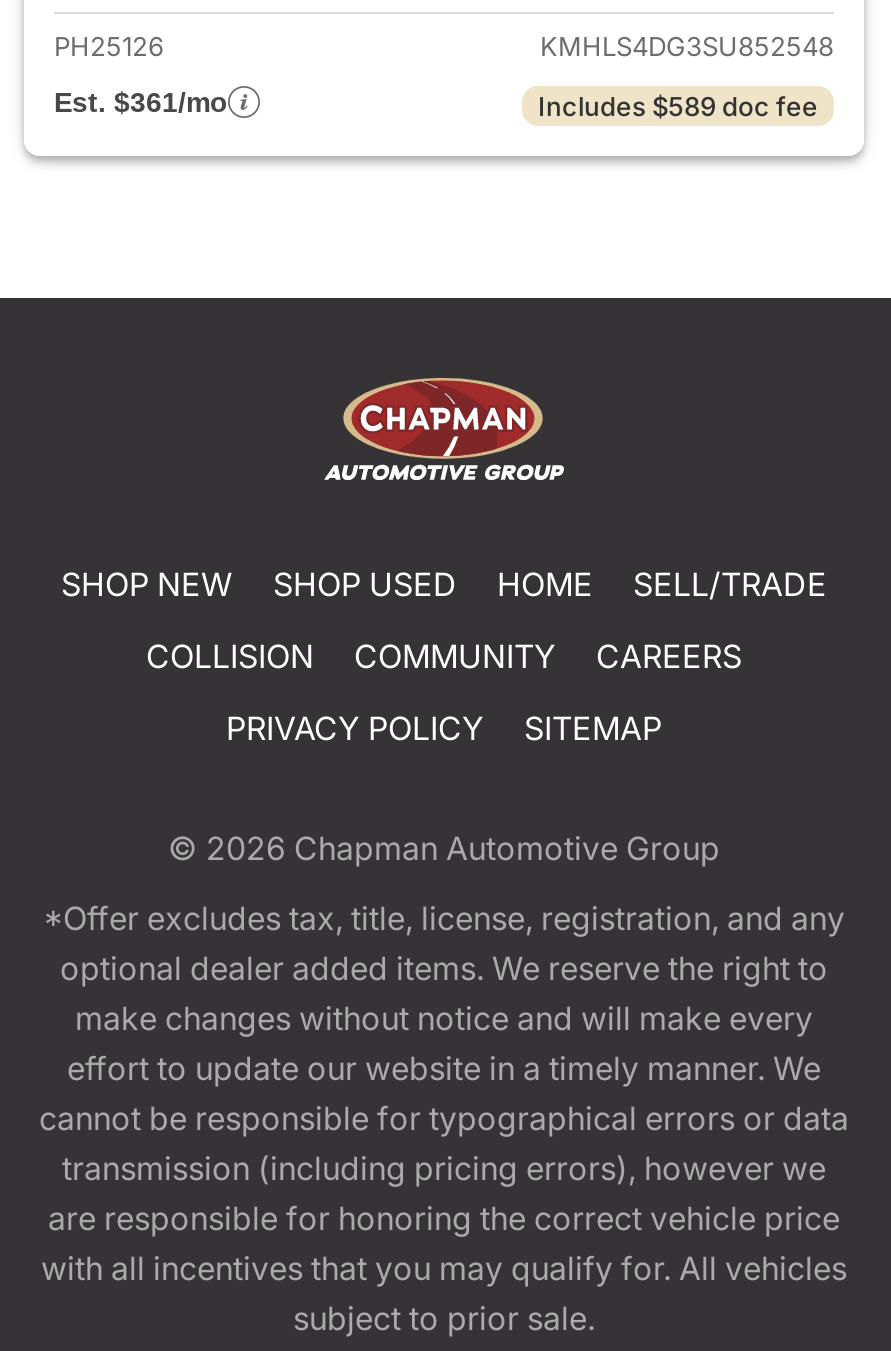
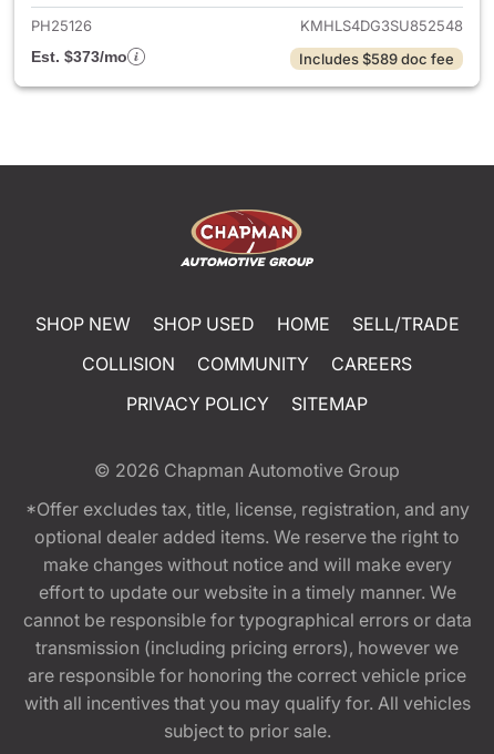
- Est. $361/mo
+ Est. $373/mo
